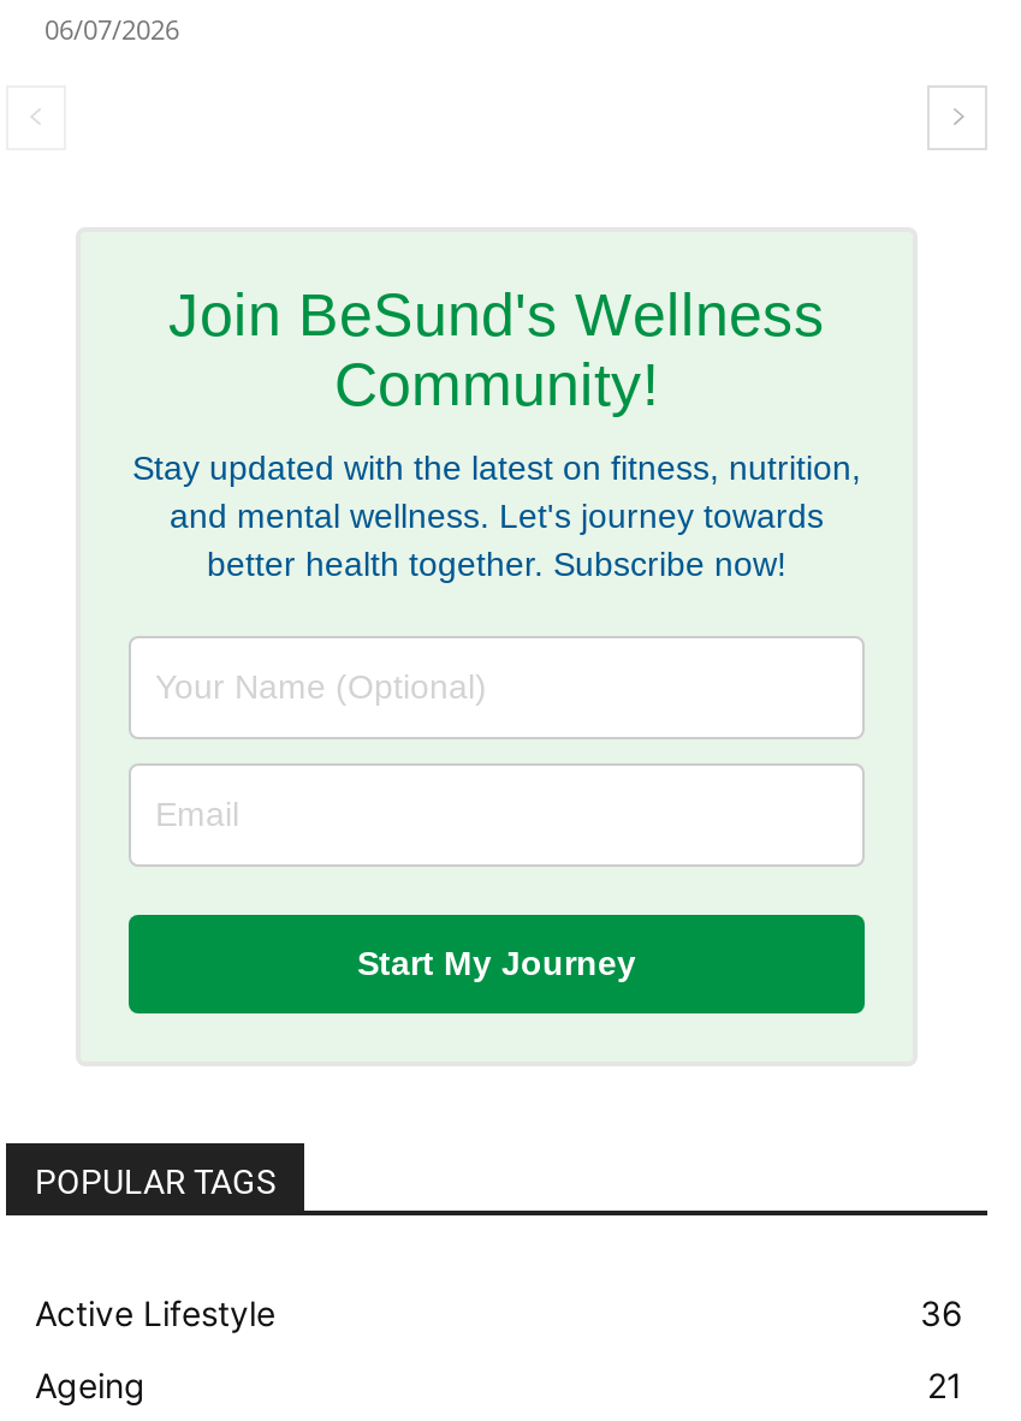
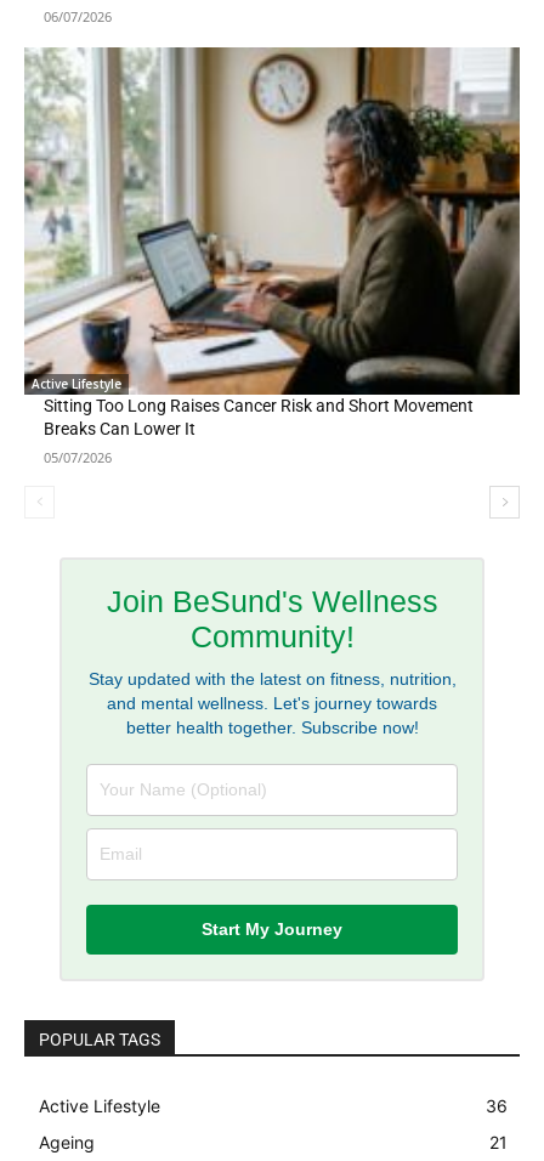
+ [image]
+ Active Lifestyle
+ Sitting Too Long Raises Cancer Risk and Short Movement
+ Breaks Can Lower It
+ 05/07/2026
